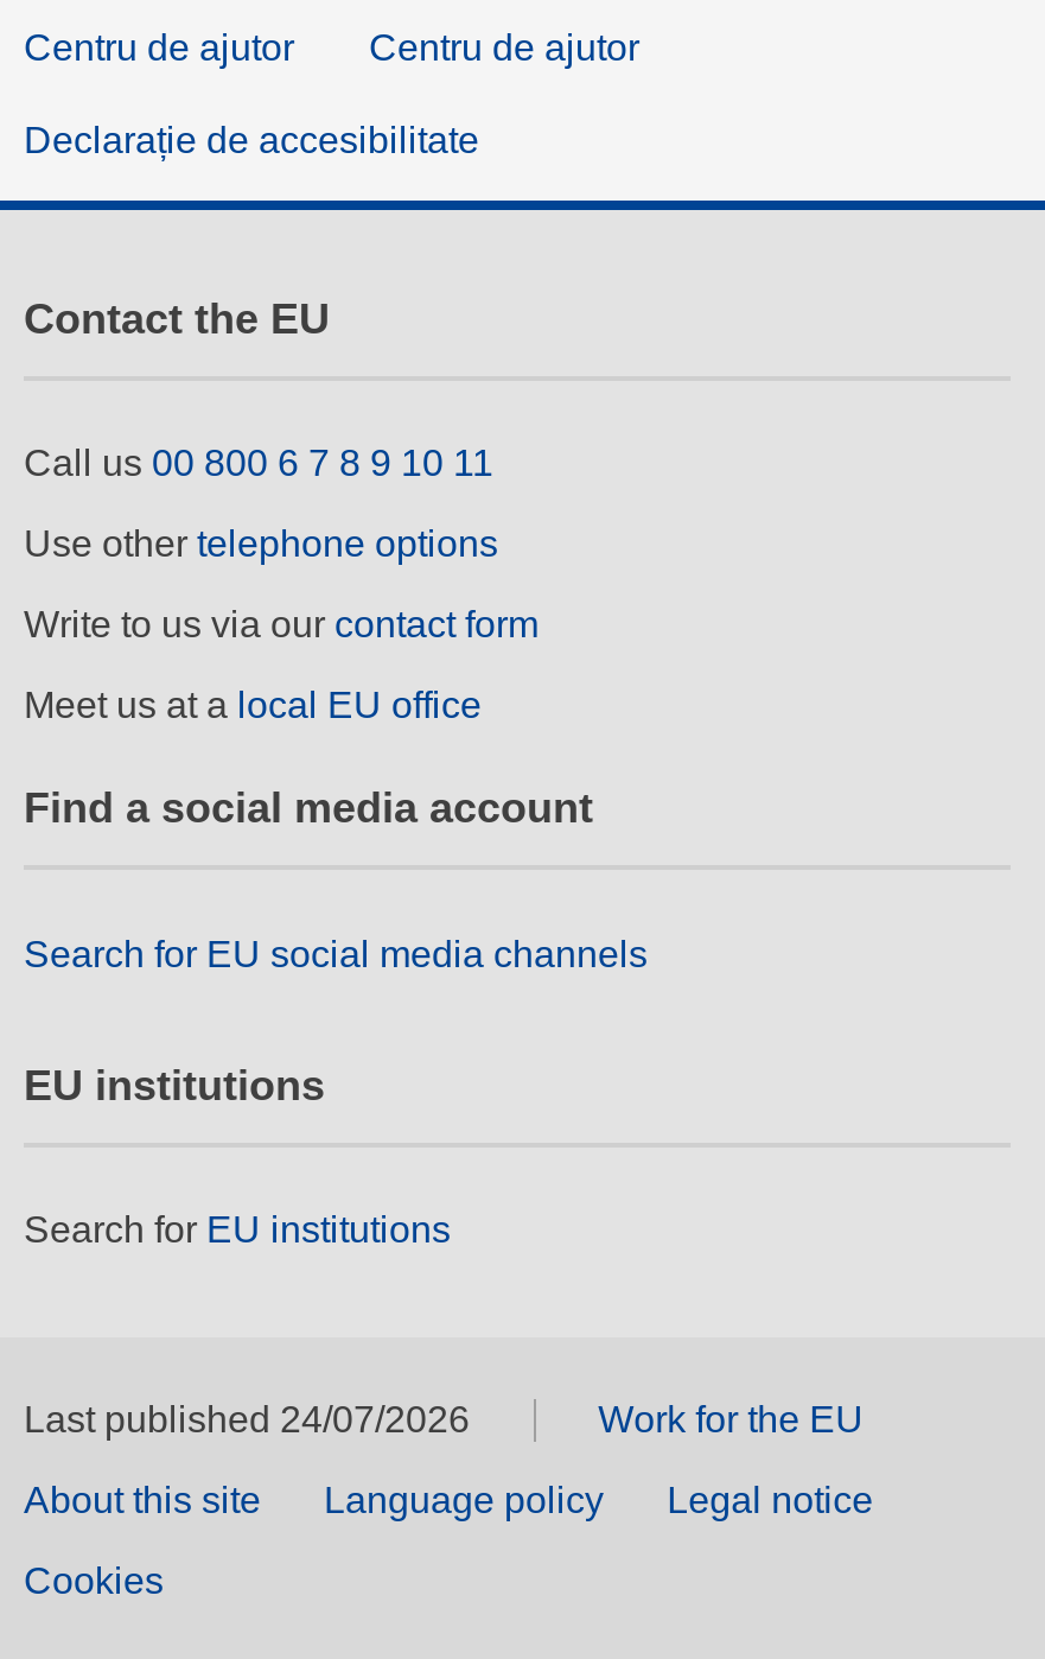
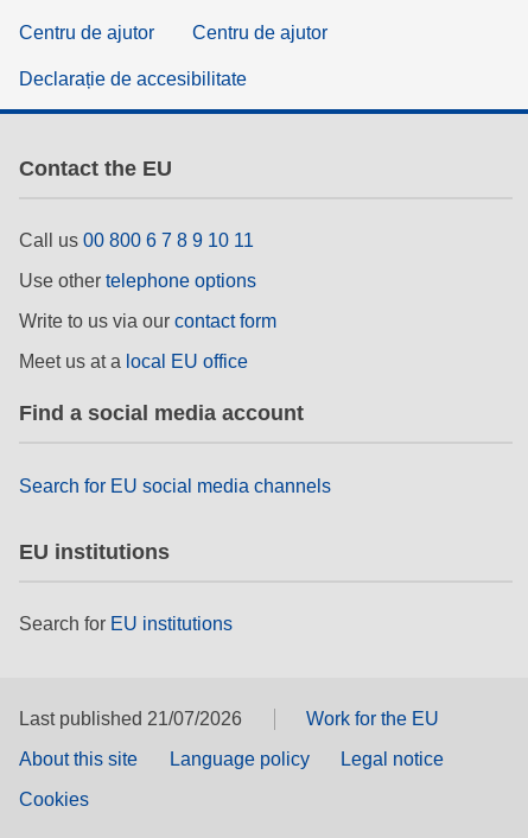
- Last published 24/07/2026
+ Last published 21/07/2026
